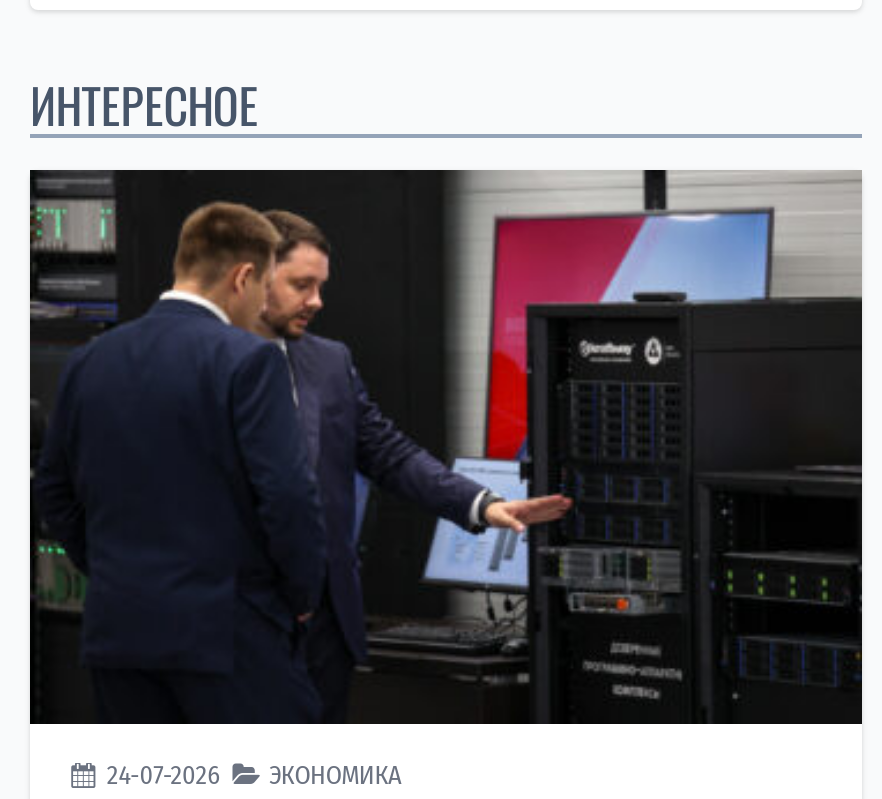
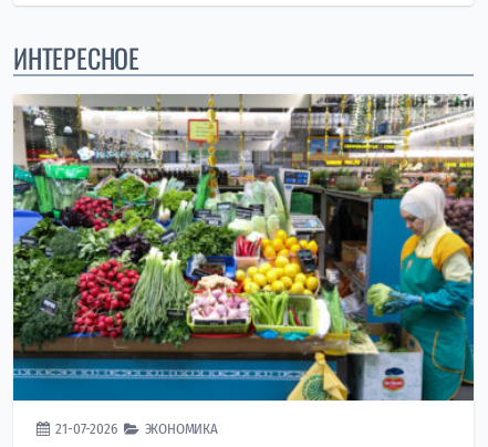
- [image]
- 24-07-2026 ЭКОНОМИКА
+ [image]
+ 21-07-2026 ЭКОНОМИКА
